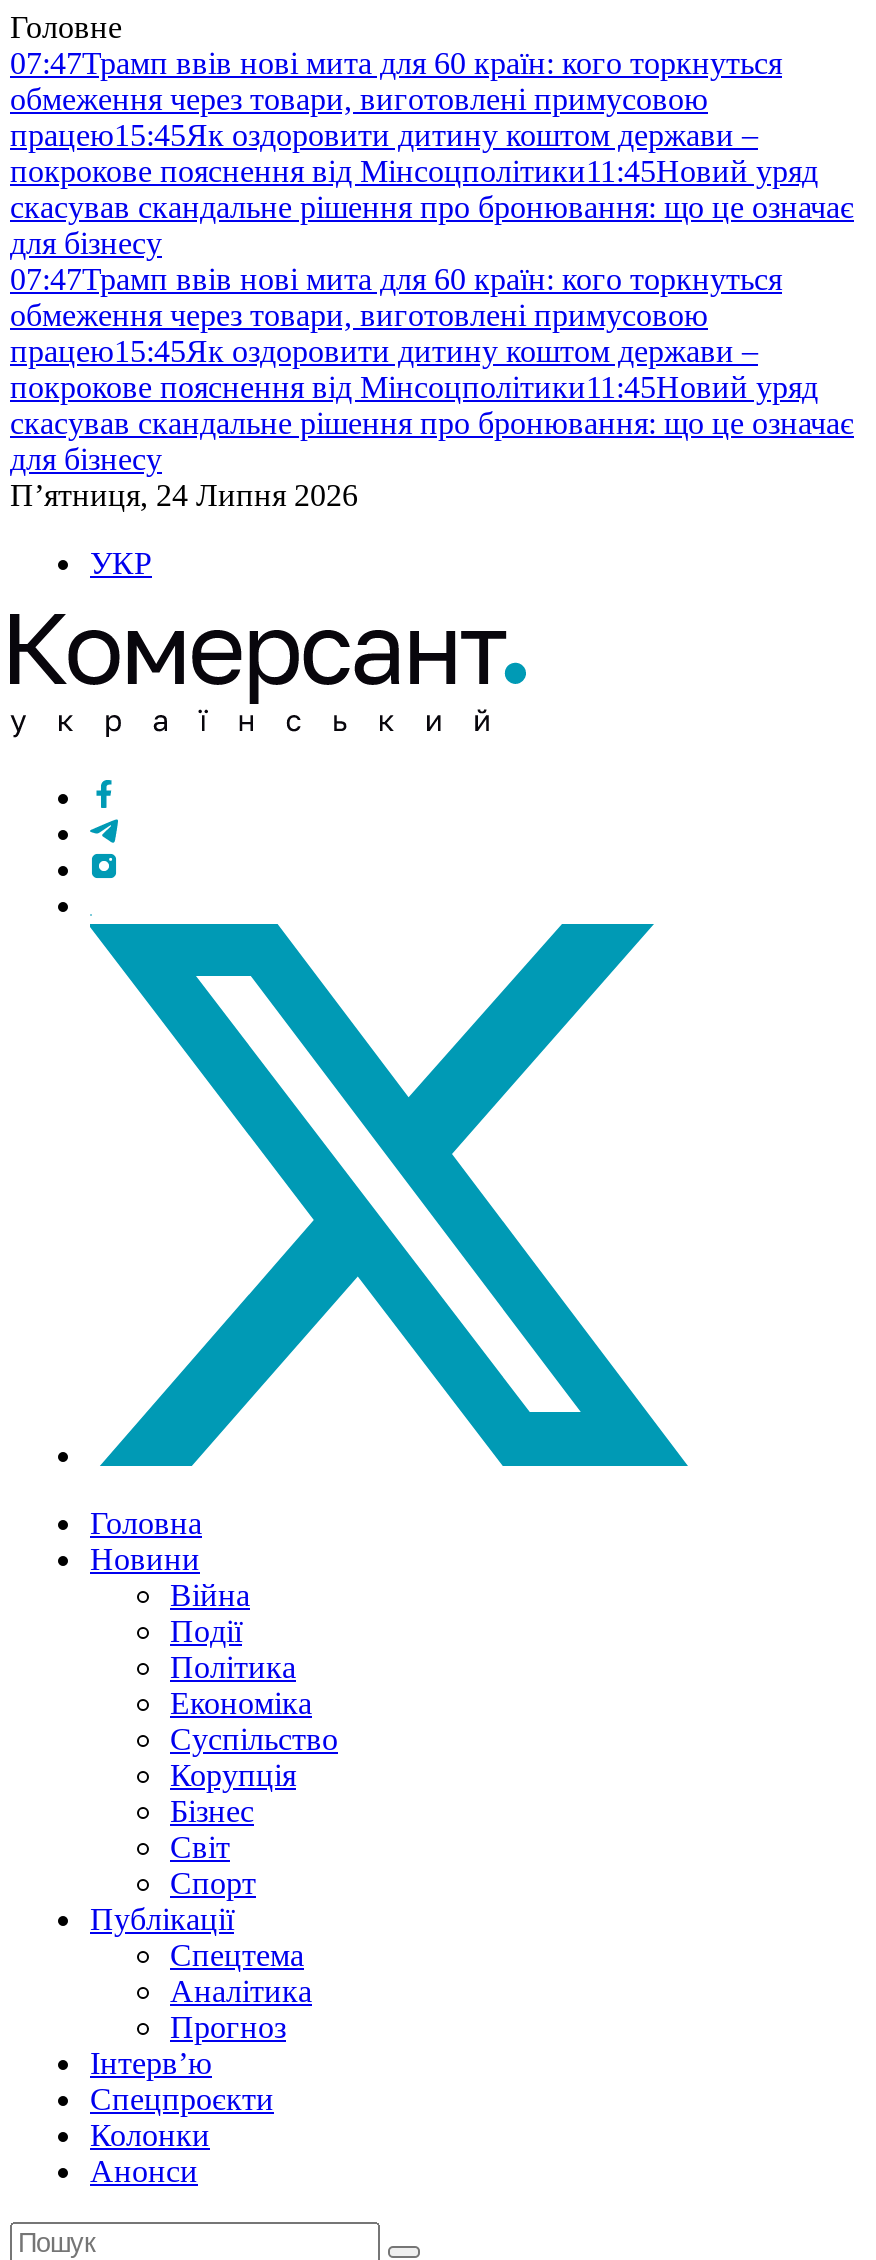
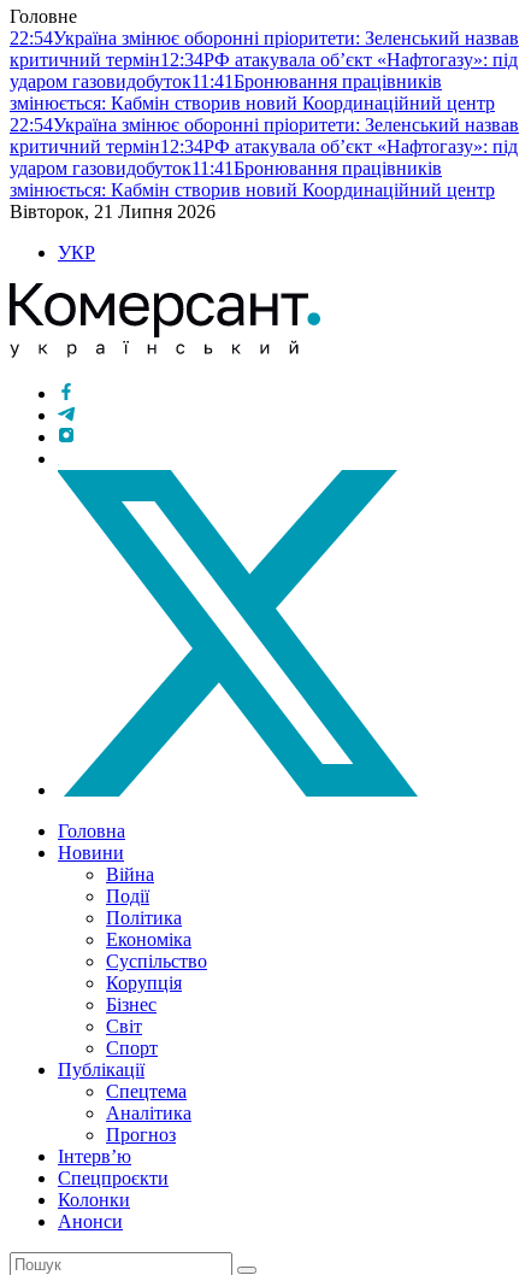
- 07:47Трамп ввів нові мита для 60 країн: кого торкнуться
- обмеження через товари, виготовлені примусовою
- працею15:45Як оздоровити дитину коштом держави –
- покрокове пояснення від Мінсоцполітики11:45Новий уряд
- скасував скандальне рішення про бронювання: що це означає
- для бізнесу
- 07:47Трамп ввів нові мита для 60 країн: кого торкнуться
- обмеження через товари, виготовлені примусовою
- працею15:45Як оздоровити дитину коштом держави –
- покрокове пояснення від Мінсоцполітики11:45Новий уряд
- скасував скандальне рішення про бронювання: що це означає
- для бізнесу
- П’ятниця, 24 Липня 2026
+ 22:54Україна змінює оборонні пріоритети: Зеленський назвав
+ критичний термін 12:34РФ атакувала об’єкт «Нафтогазу»: під
+ ударом газовидобуток11:41Бронювання працівників
+ змінюється: Кабмін створив новий Координаційний центр
+ 22:54Україна змінює оборонні пріоритети: Зеленський назвав
+ критичний термін 12:34РФ атакувала об’єкт «Нафтогазу»: під
+ ударом газовидобуток11:41Бронювання працівників
+ змінюється: Кабмін створив новий Координаційний центр
+ Вівторок, 21 Липня 2026
